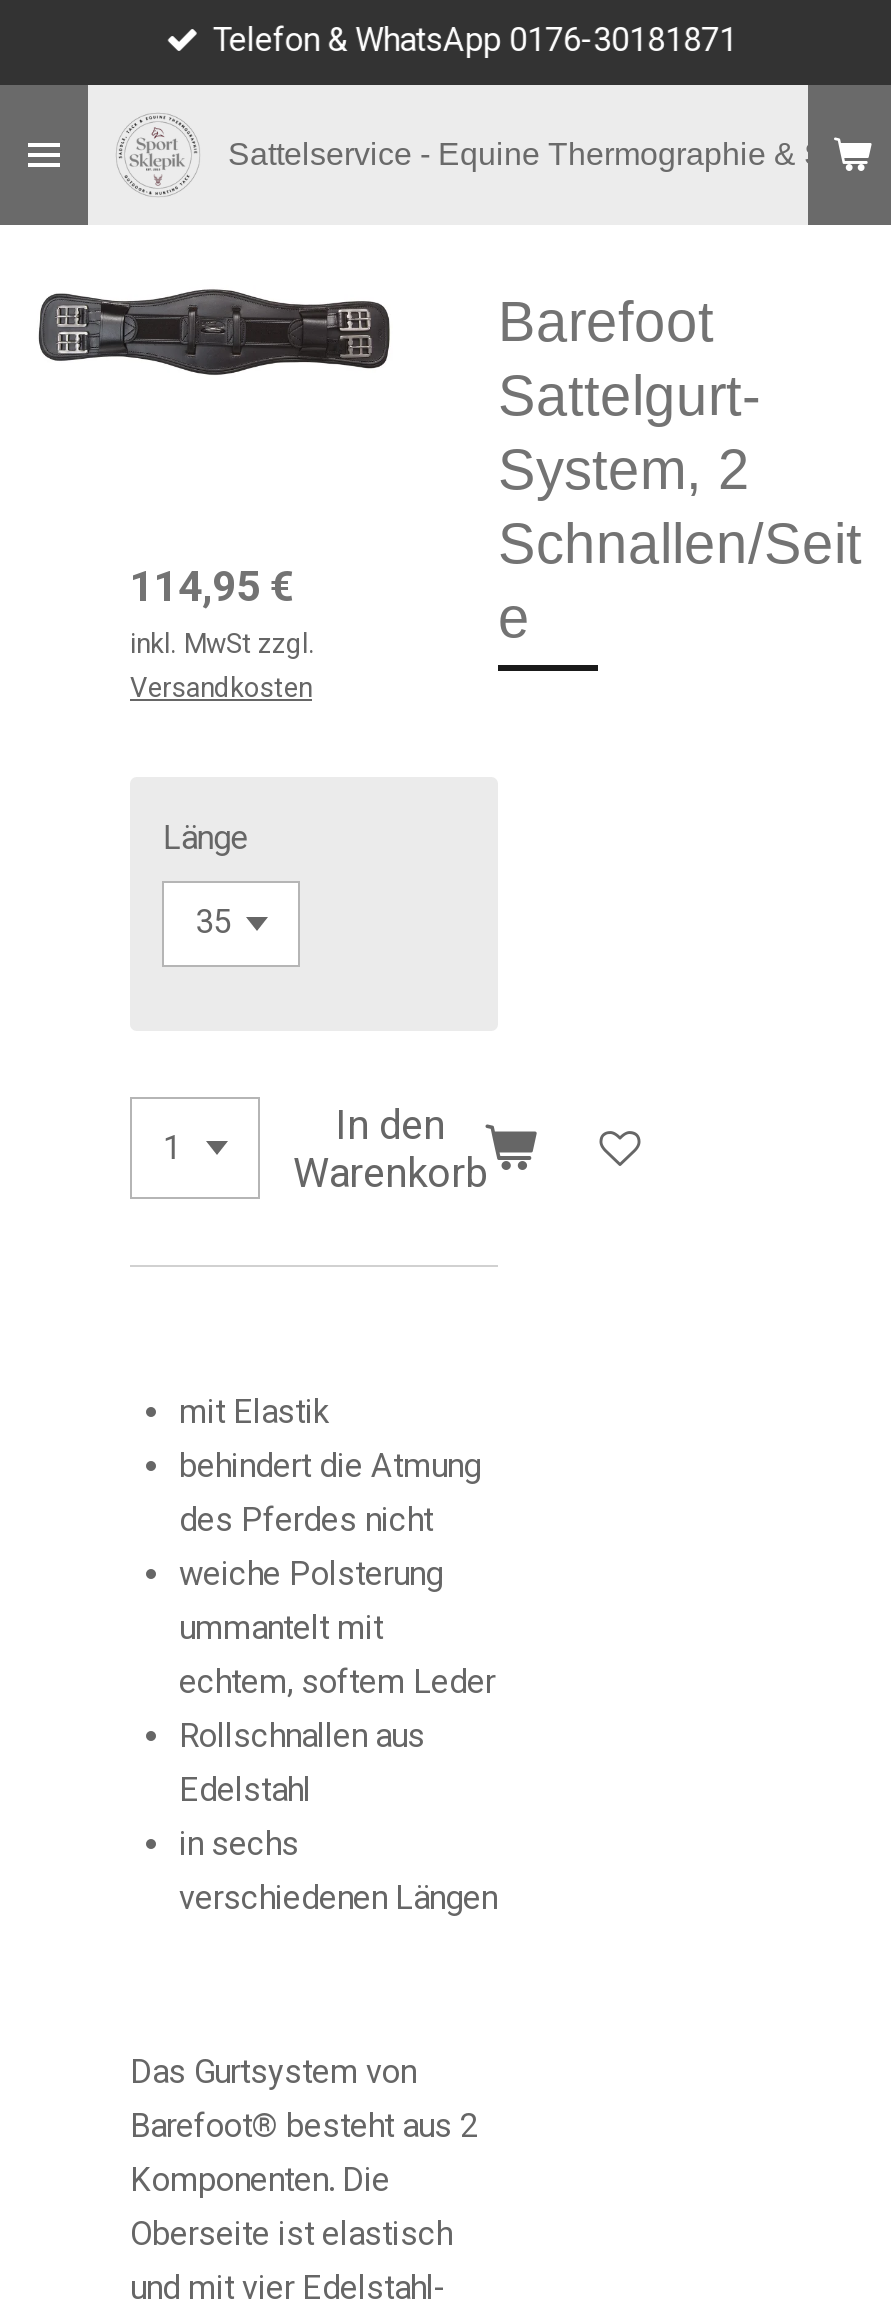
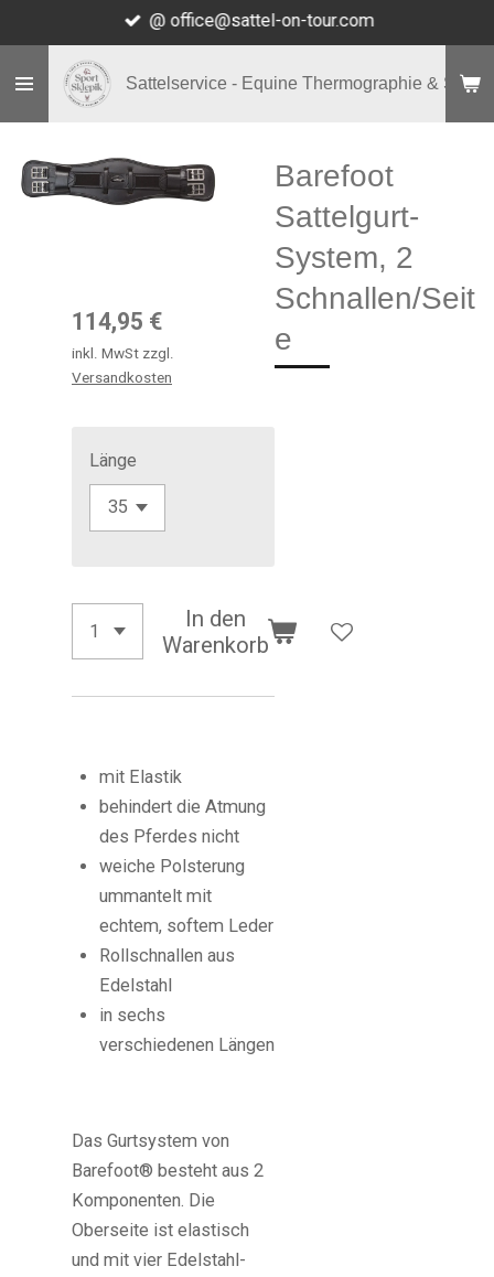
- Telefon & WhatsApp 0176-30181871
+ @ office@sattel-on-tour.com
